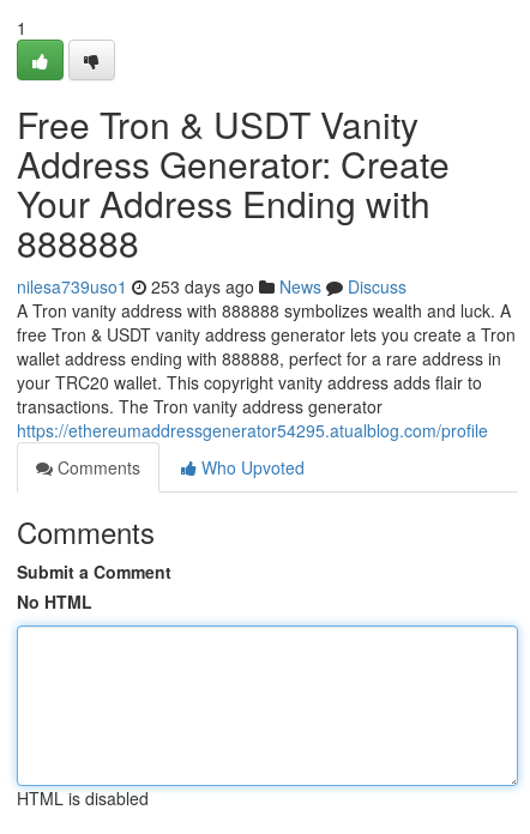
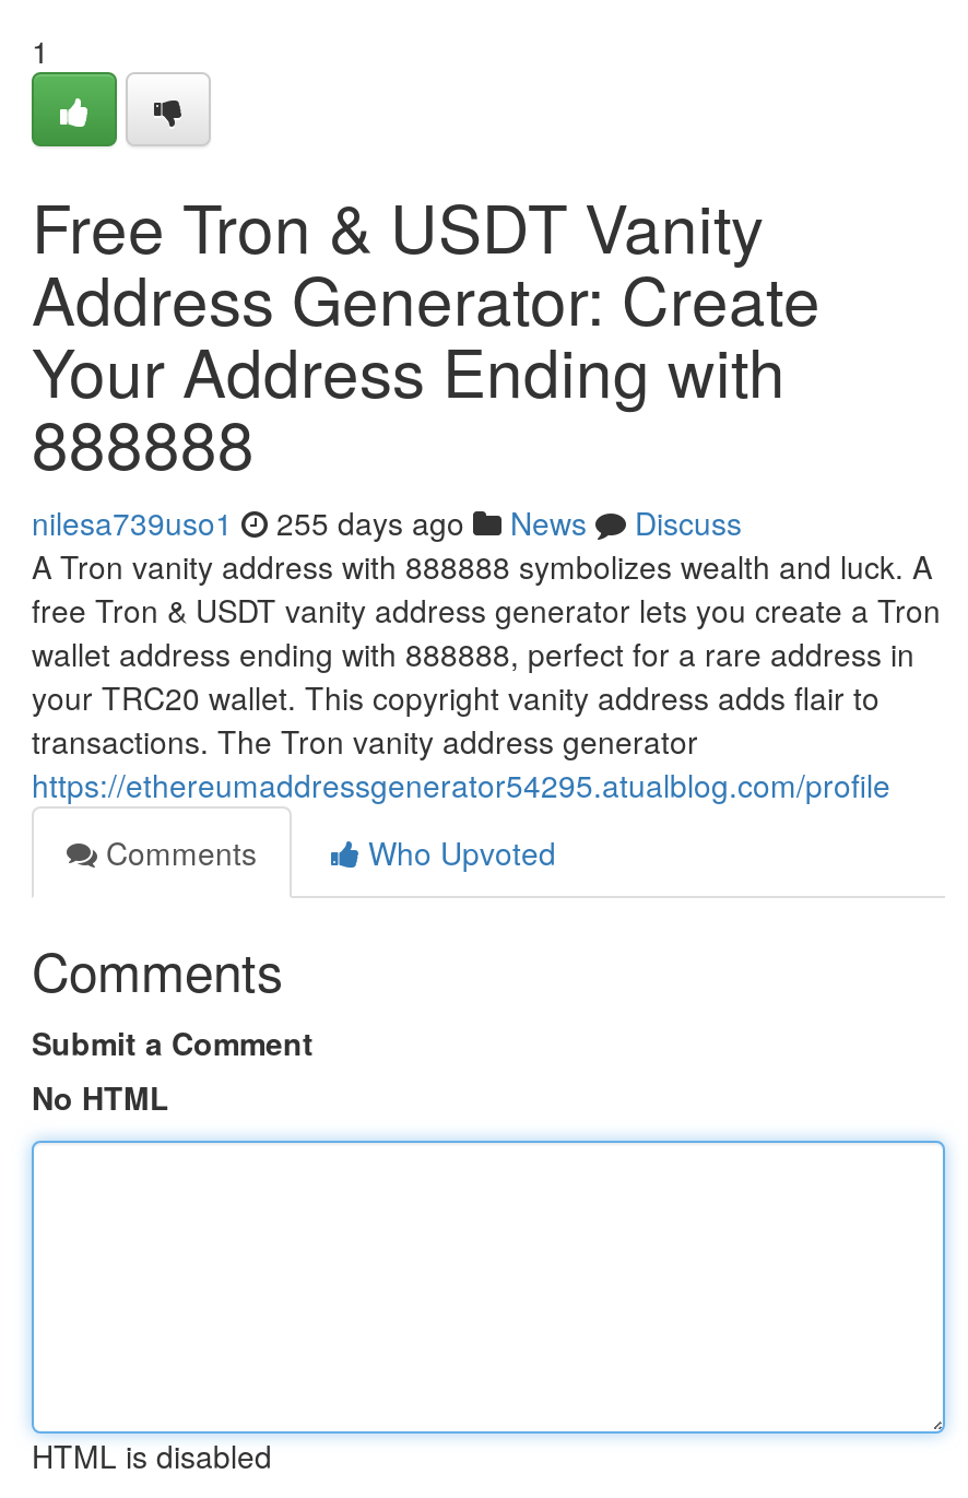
- nilesa739uso1 253 days ago News Discuss
+ nilesa739uso1 255 days ago News Discuss
